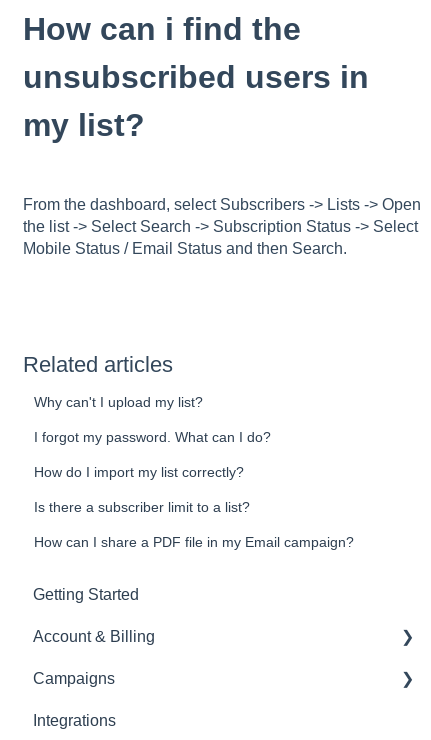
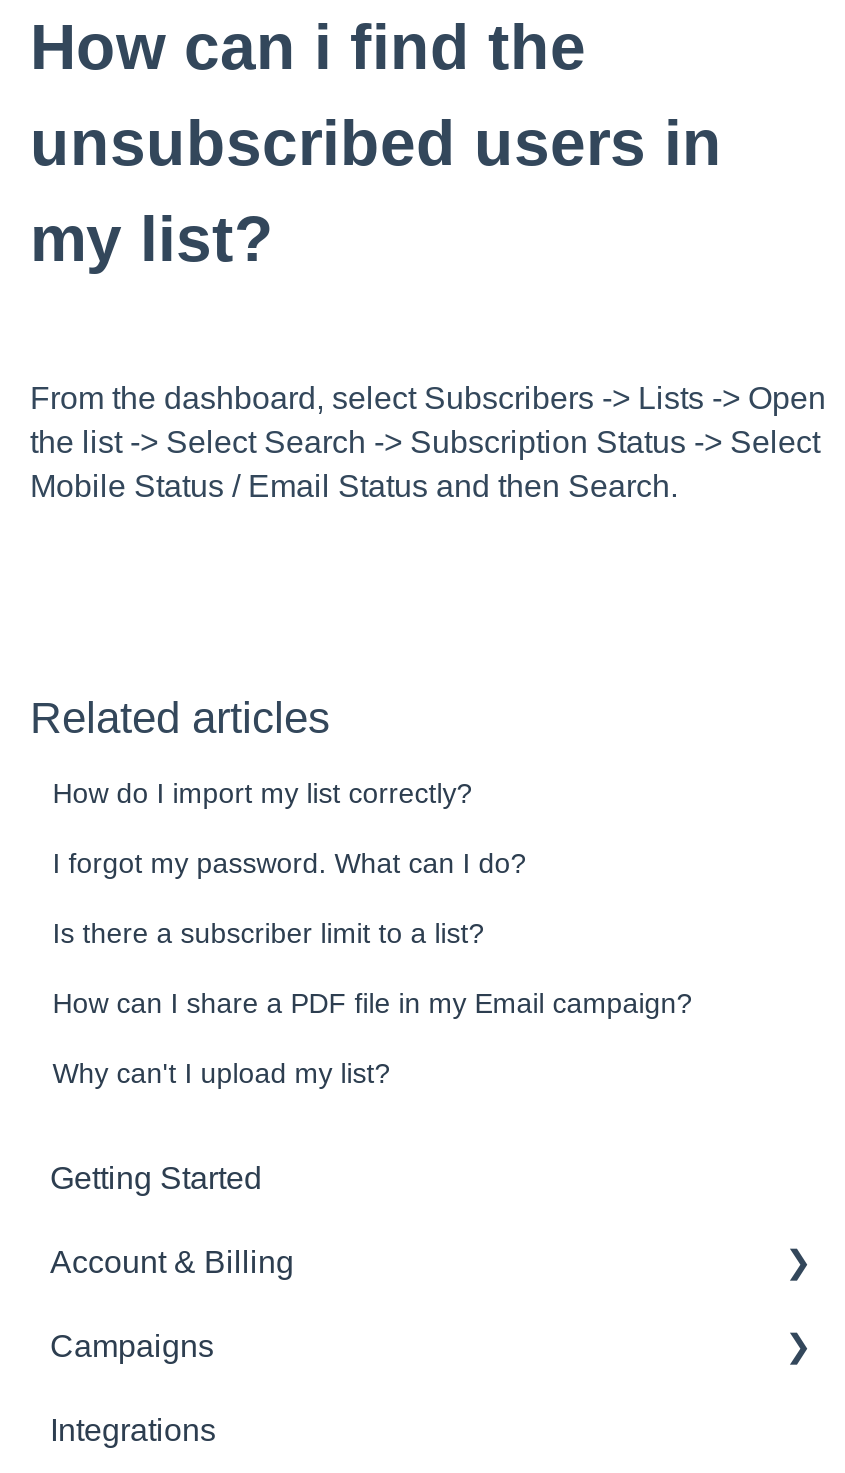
moved down: Why can't I upload my list?

moved up: How do I import my list correctly?

moved up: Is there a subscriber limit to a list? | How can I share a PDF file in my Email campaign?
